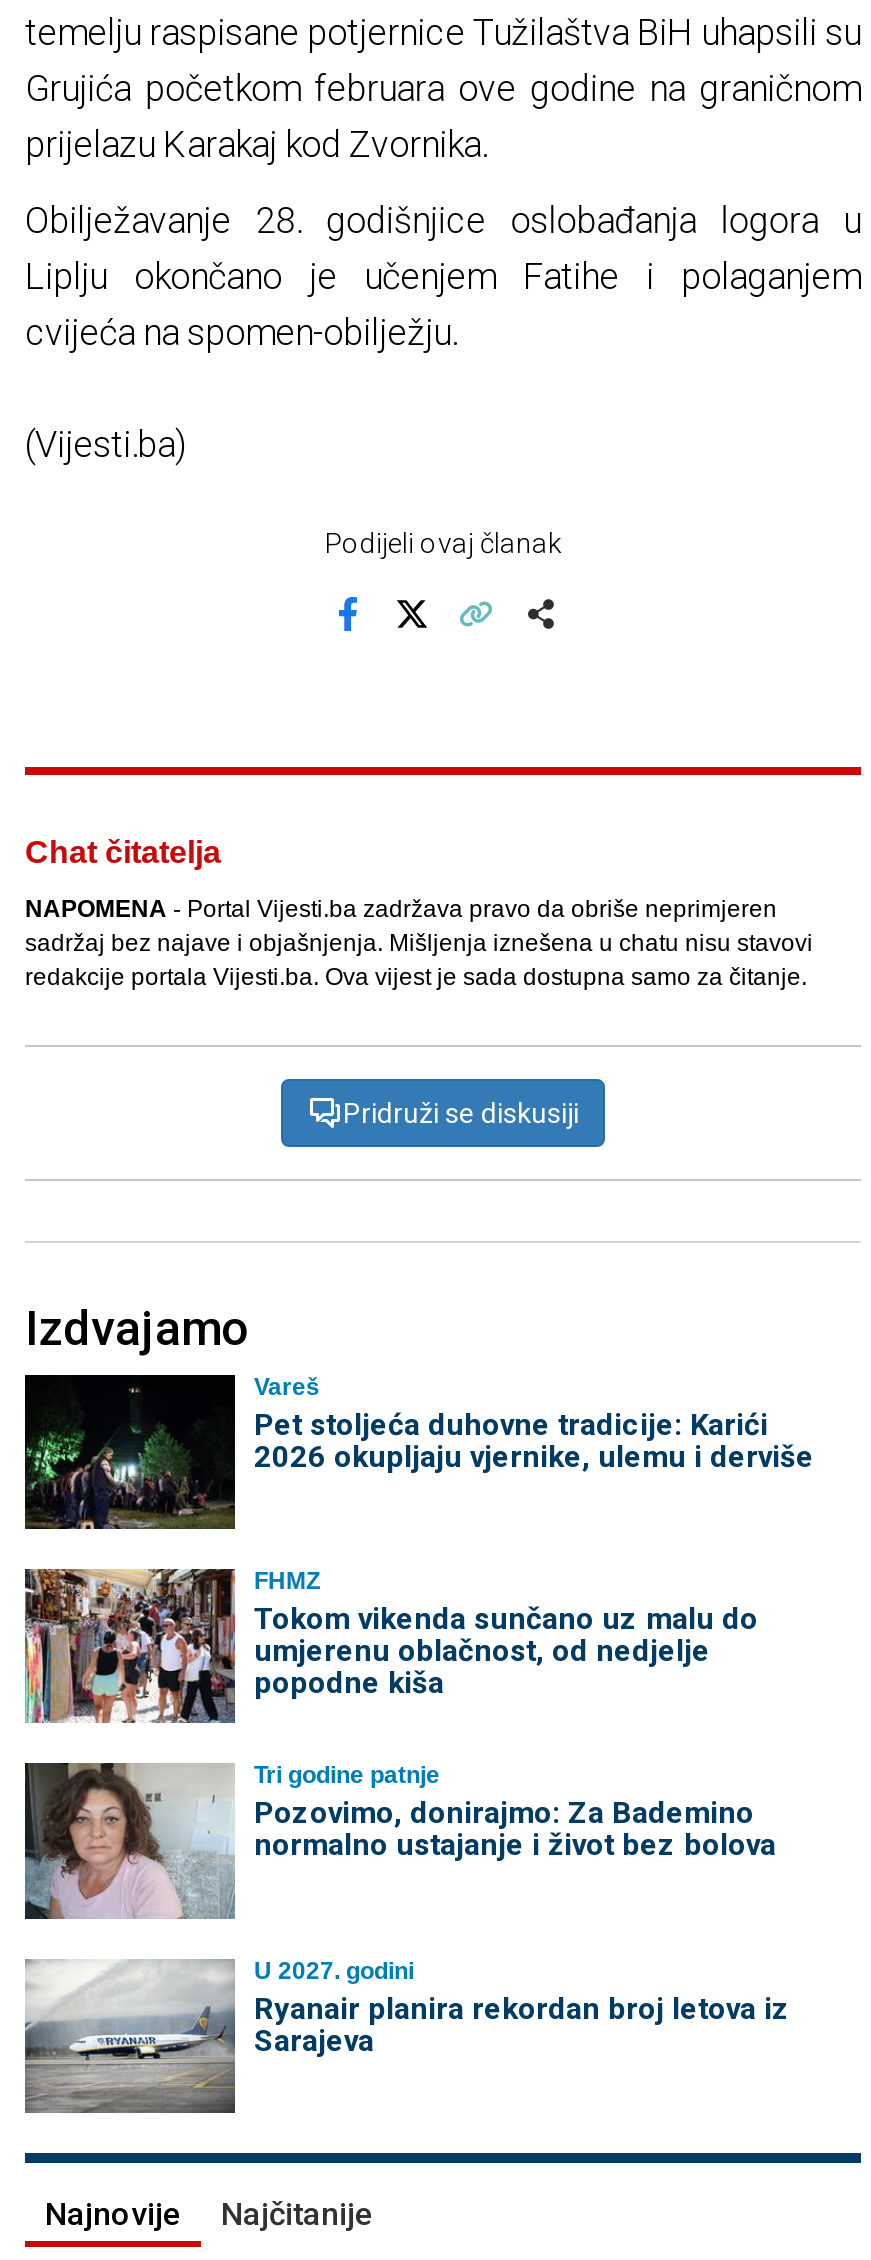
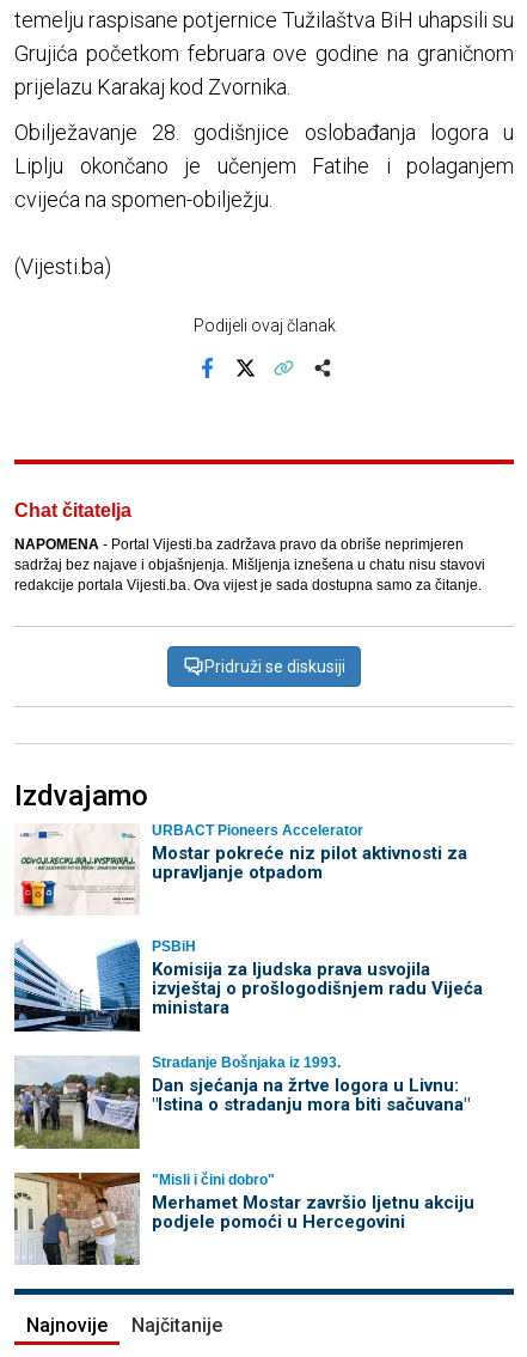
- [image]
- Vareš
- Pet stoljeća duhovne tradicije: Karići
- 2026 okupljaju vjernike, ulemu i derviše
+ [image]
+ URBACT Pioneers Accelerator
+ Mostar pokreće niz pilot aktivnosti za
+ upravljanje otpadom

- [image]
- FHMZ
- Tokom vikenda sunčano uz malu do
- umjerenu oblačnost, od nedjelje
- popodne kiša
+ [image]
+ PSBiH
+ Komisija za ljudska prava usvojila
+ izvještaj o prošlogodišnjem radu Vijeća
+ ministara

- [image]
- Tri godine patnje
- Pozovimo, donirajmo: Za Bademino
- normalno ustajanje i život bez bolova
+ [image]
+ Stradanje Bošnjaka iz 1993.
+ Dan sjećanja na žrtve logora u Livnu:
+ "Istina o stradanju mora biti sačuvana"

- [image]
- U 2027. godini
- Ryanair planira rekordan broj letova iz
- Sarajeva
+ [image]
+ "Misli i čini dobro"
+ Merhamet Mostar završio ljetnu akciju
+ podjele pomoći u Hercegovini
